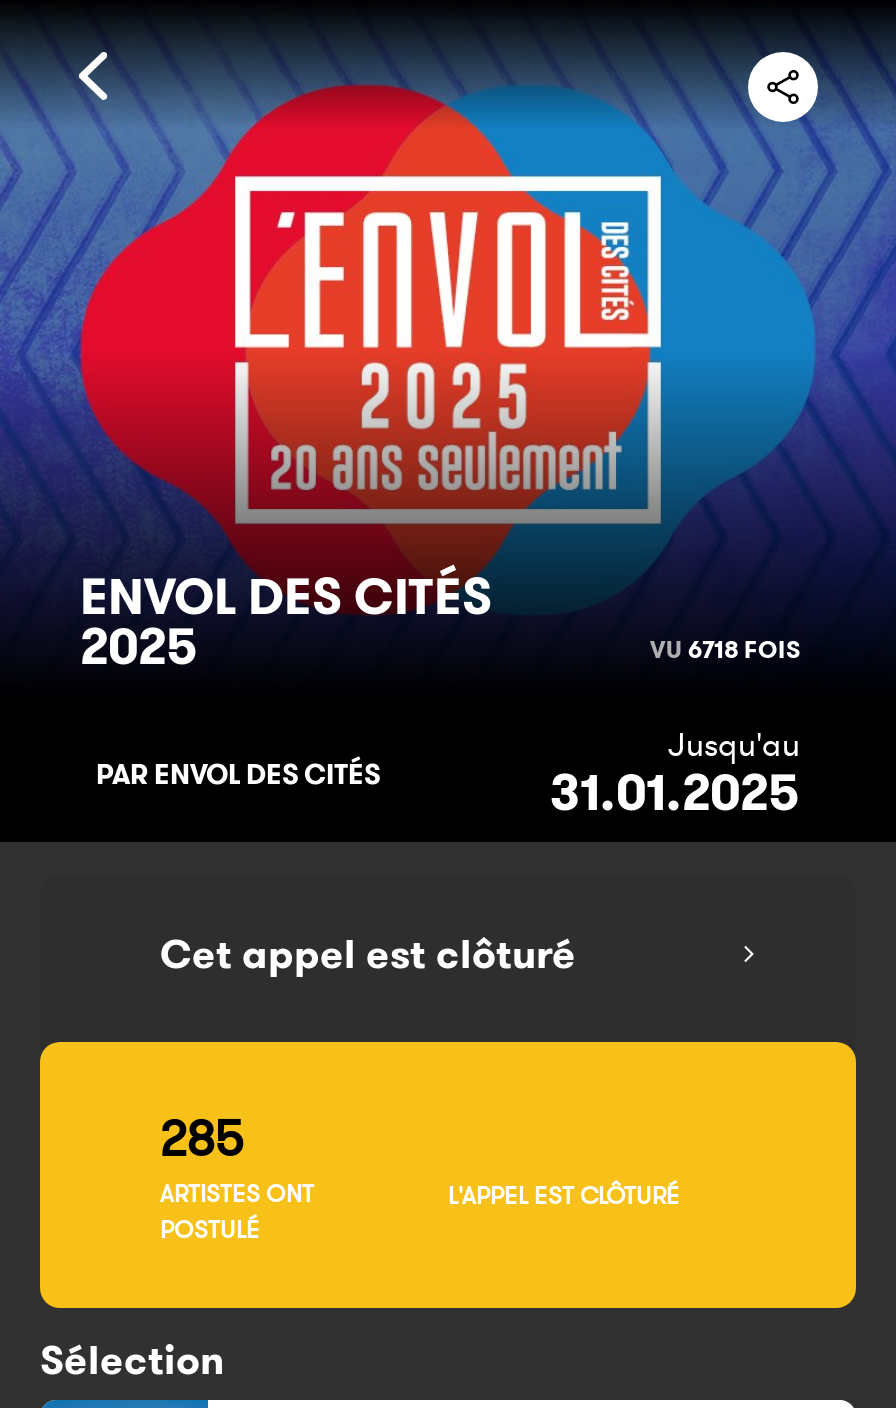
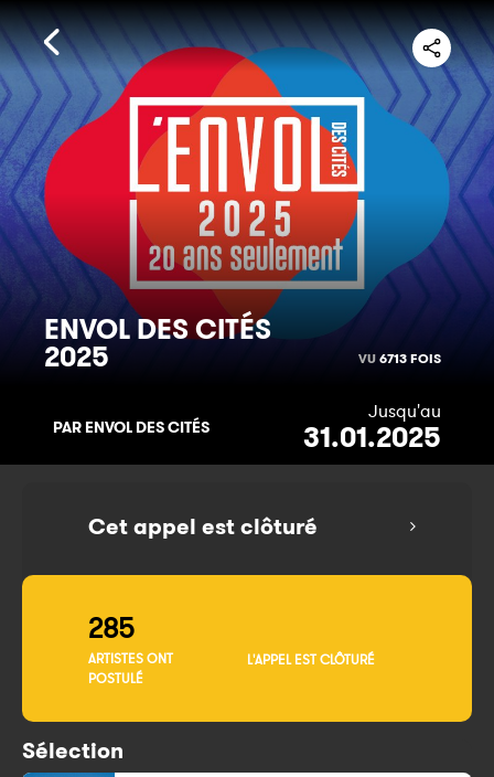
- VU 6718 FOIS
+ VU 6713 FOIS
